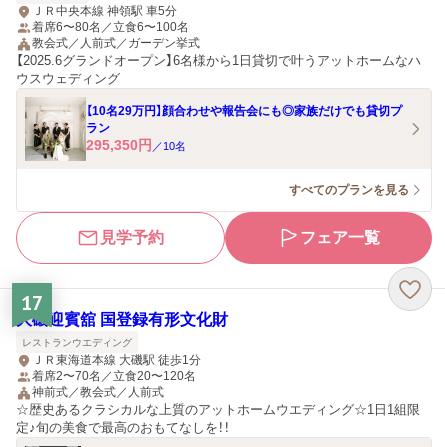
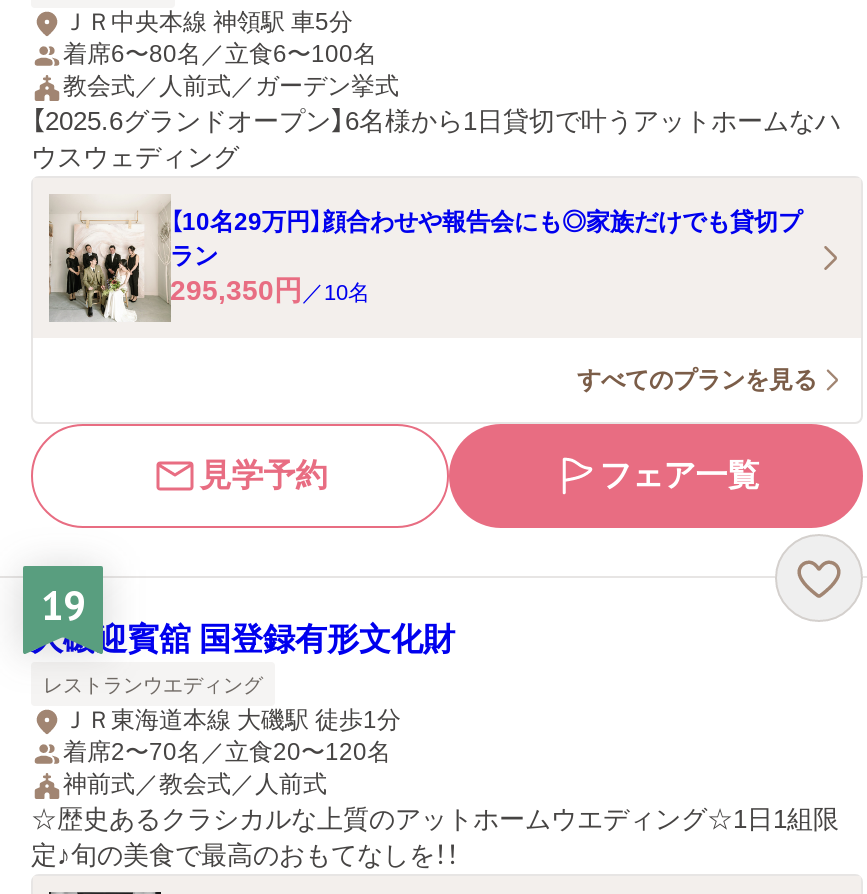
- 17
+ 19
